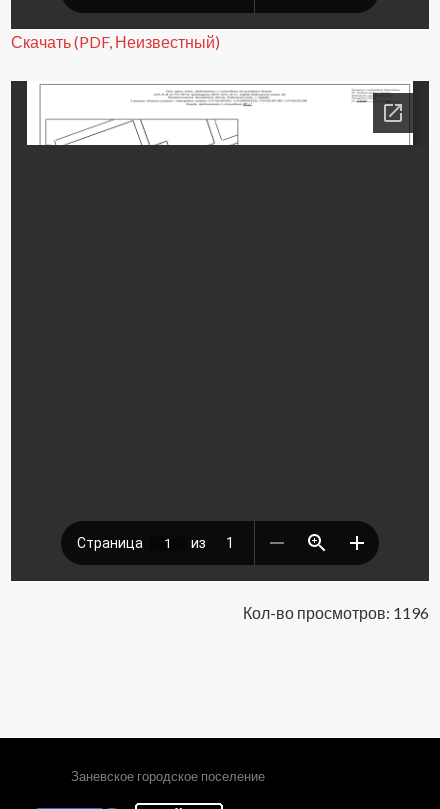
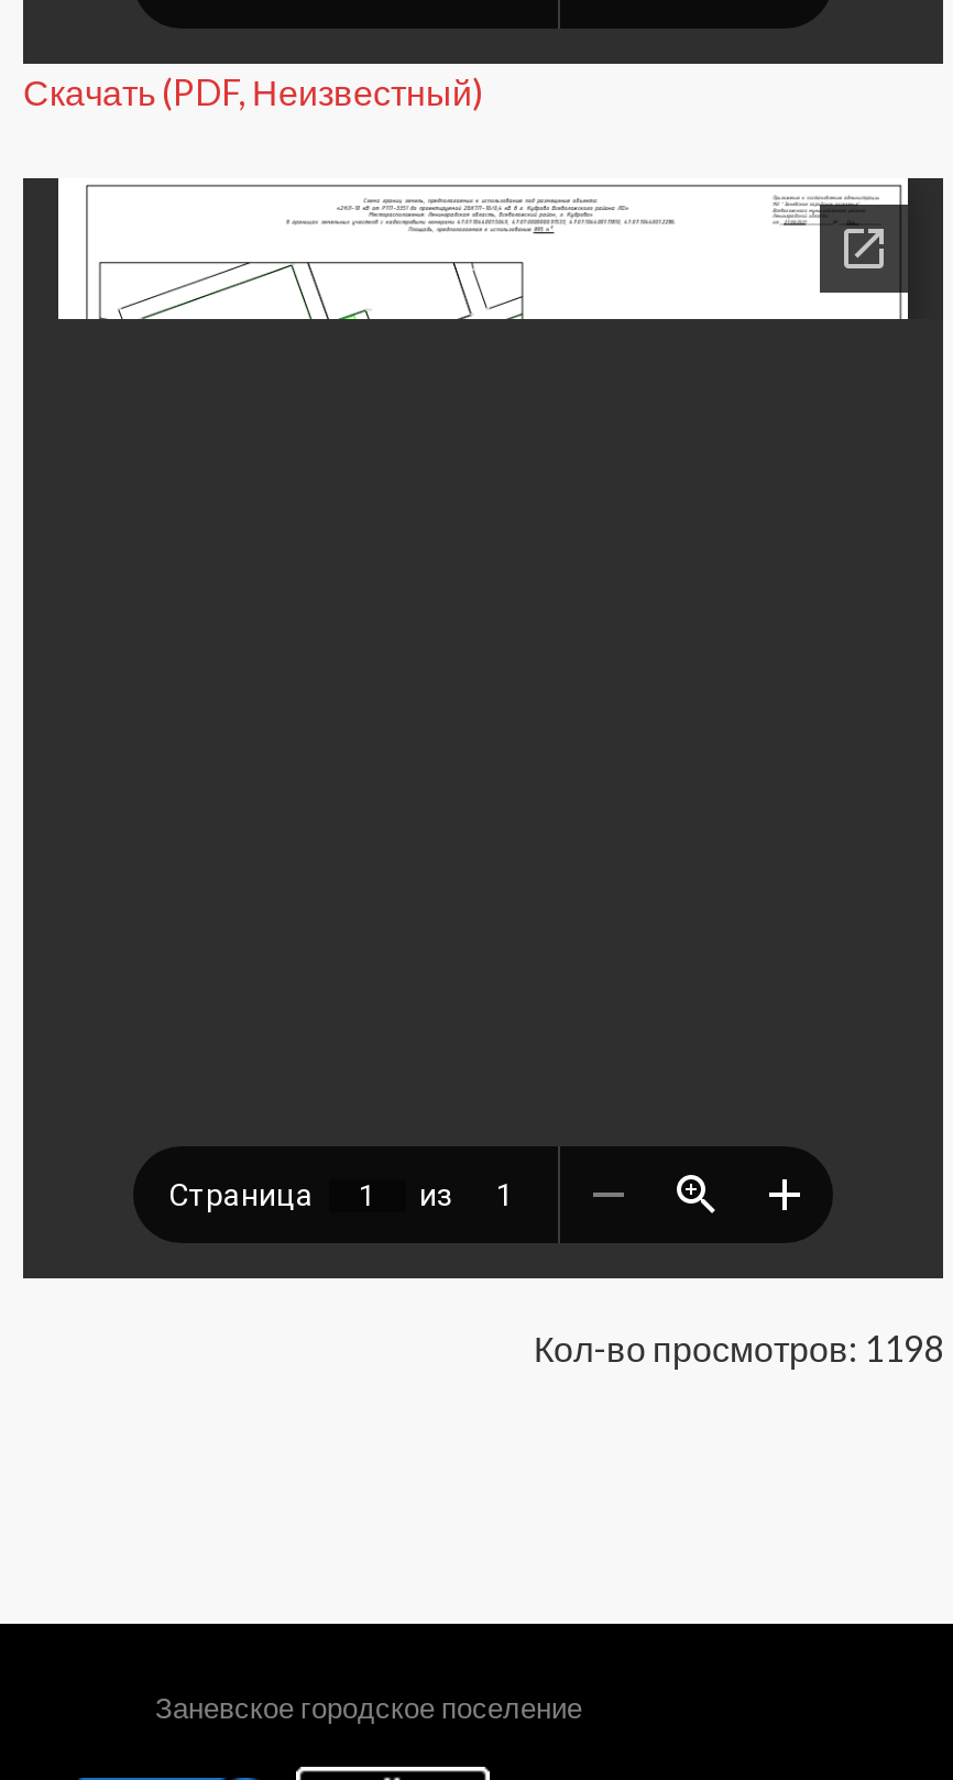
- Кол-во просмотров: 1196
+ Кол-во просмотров: 1198
